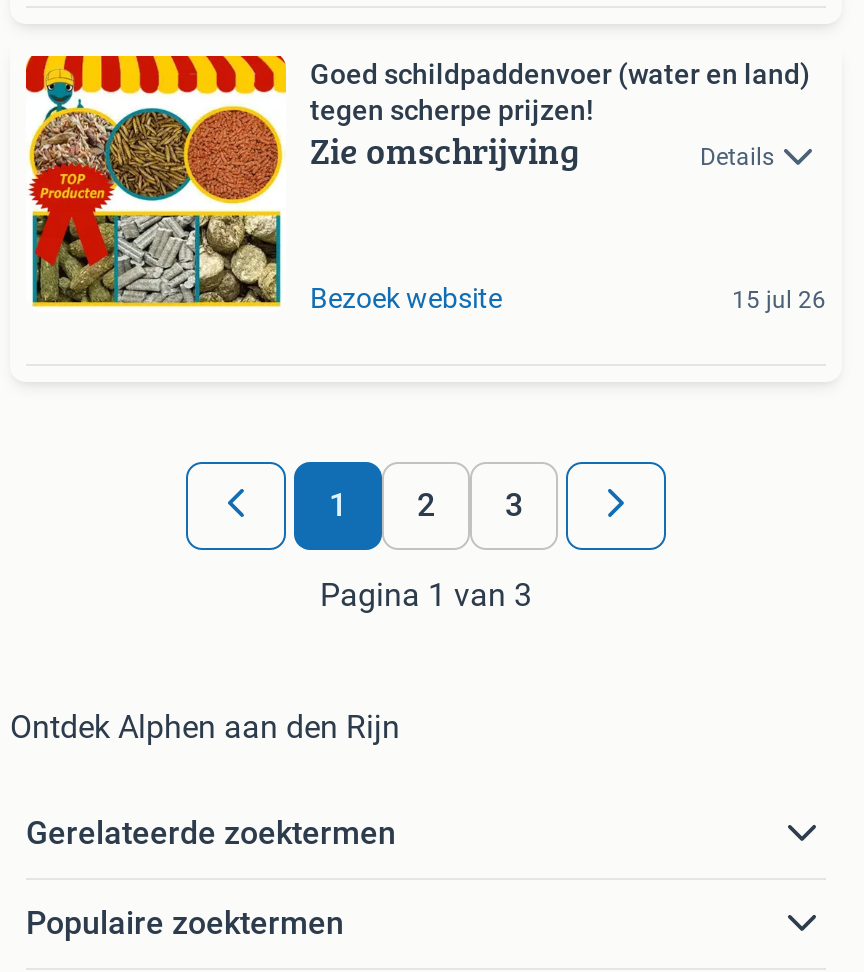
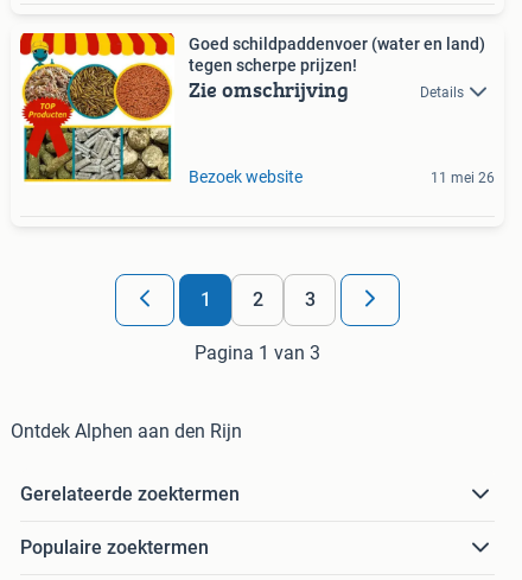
- 15 jul 26
+ 11 mei 26
